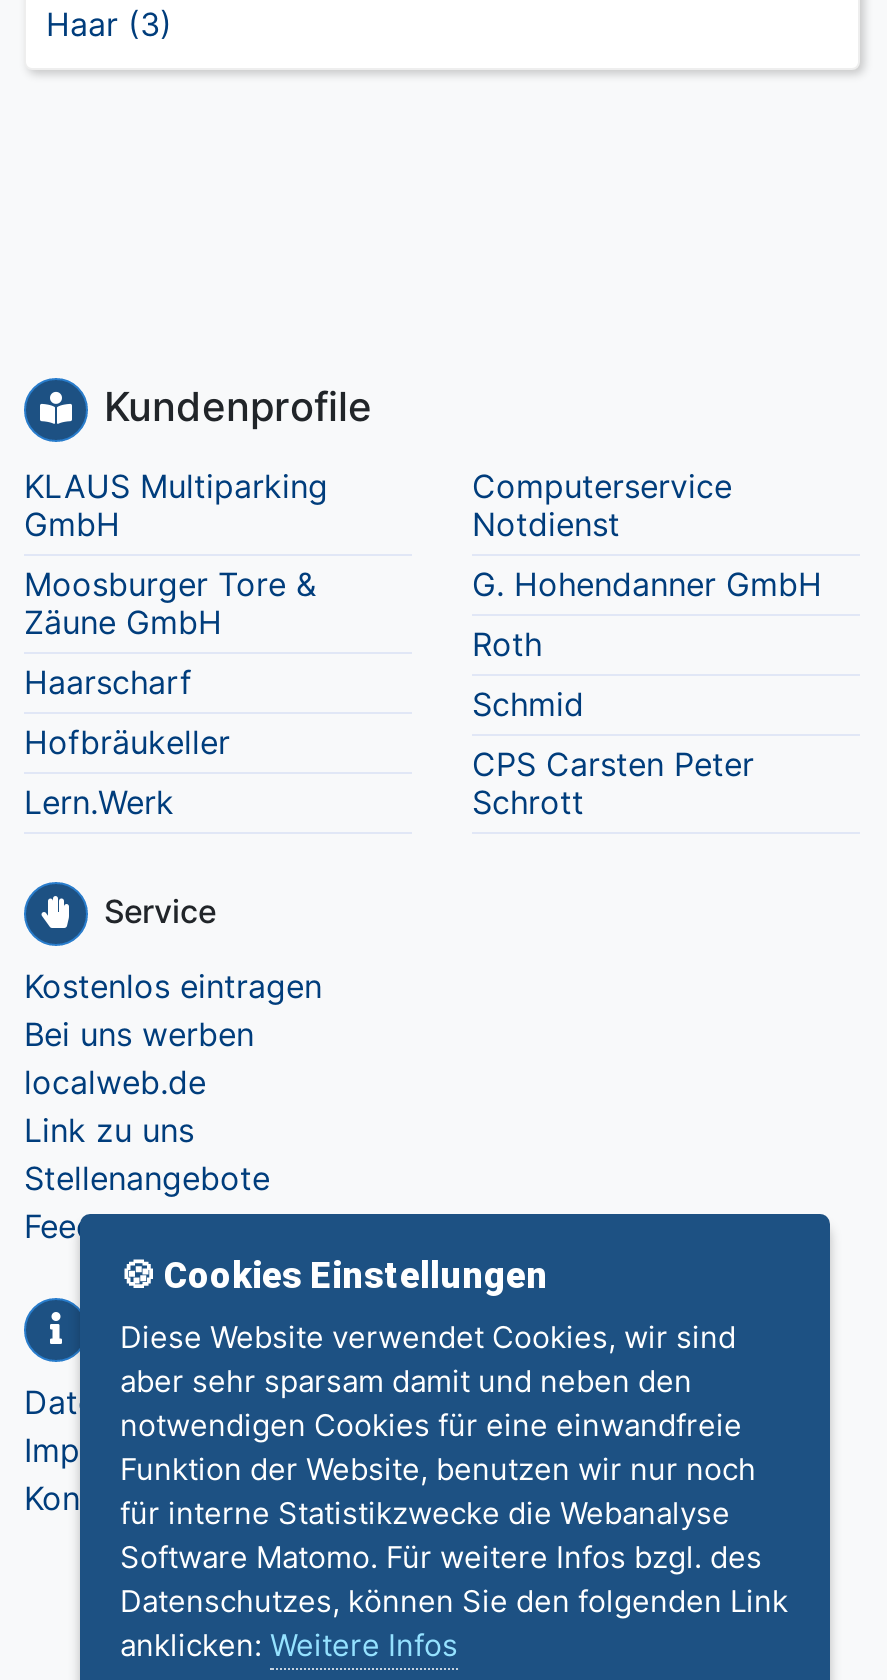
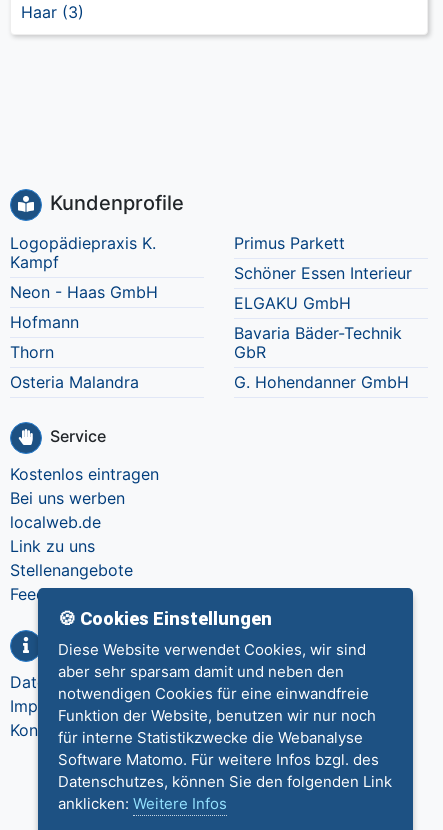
- KLAUS Multiparking
- GmbH
- Moosburger Tore &
- Zäune GmbH
- Haarscharf
- Hofbräukeller
- Lern.Werk
+ Logopädiepraxis K.
+ Kampf
+ Neon - Haas GmbH
+ Hofmann
+ Thorn
+ Osteria Malandra

- Computerservice
- Notdienst
+ Primus Parkett
+ Schöner Essen Interieur
+ ELGAKU GmbH
+ Bavaria Bäder-Technik
+ GbR

moved down: G. Hohendanner GmbH

- Roth
- Schmid
- CPS Carsten Peter
- Schrott
